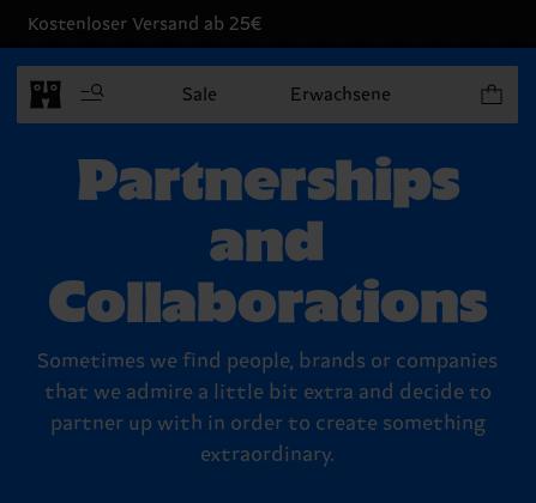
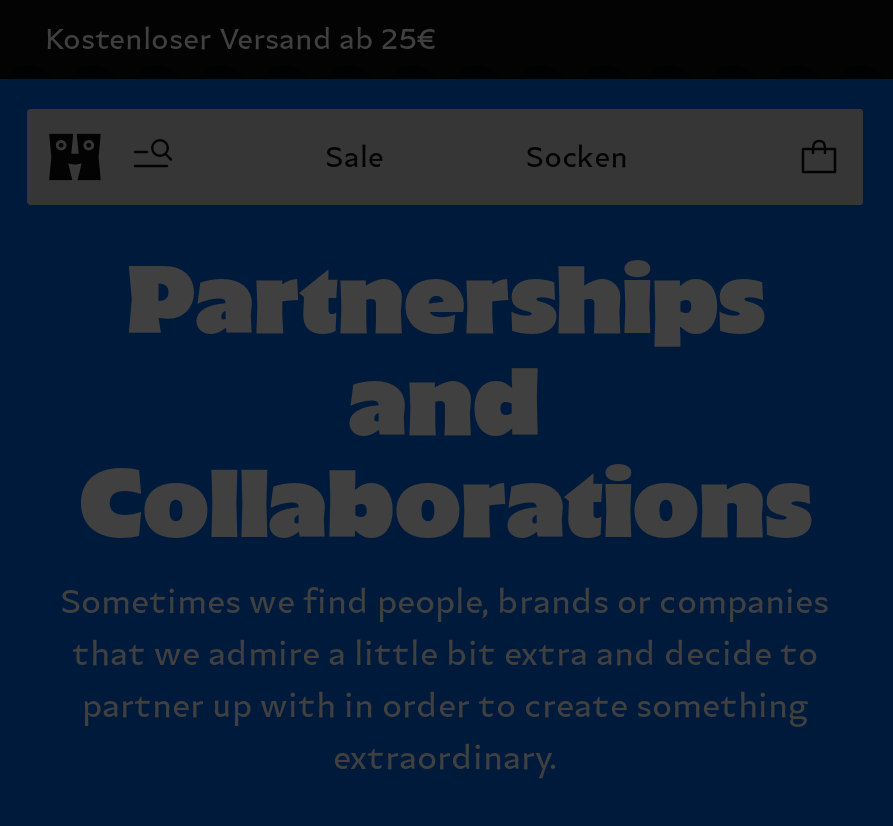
- Erwachsene
+ Socken
